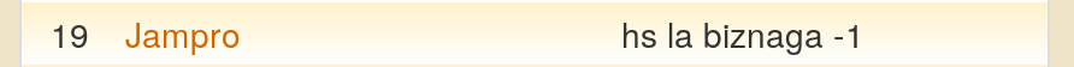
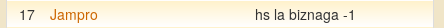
- 19 Jampro
+ 17 Jampro
